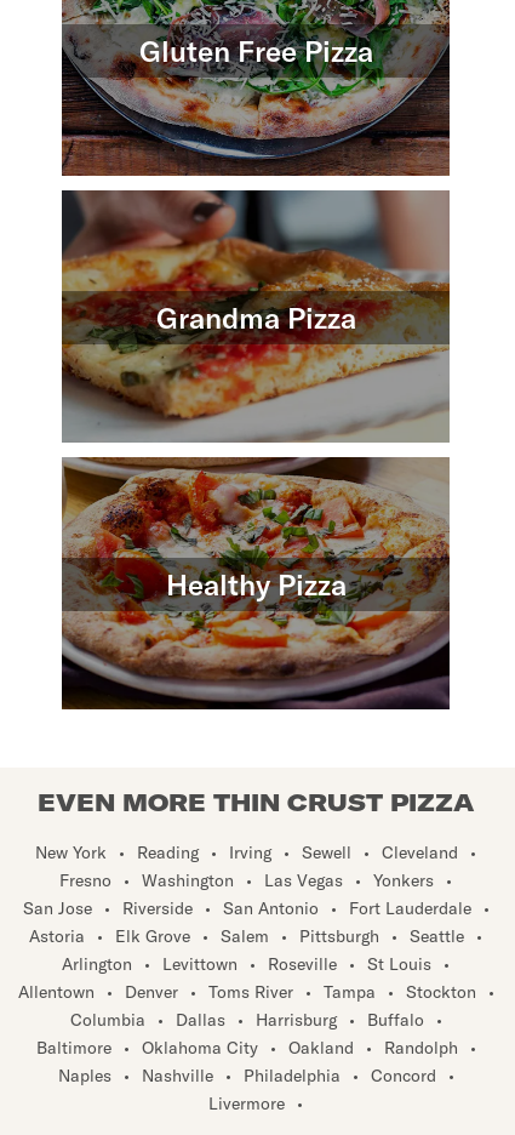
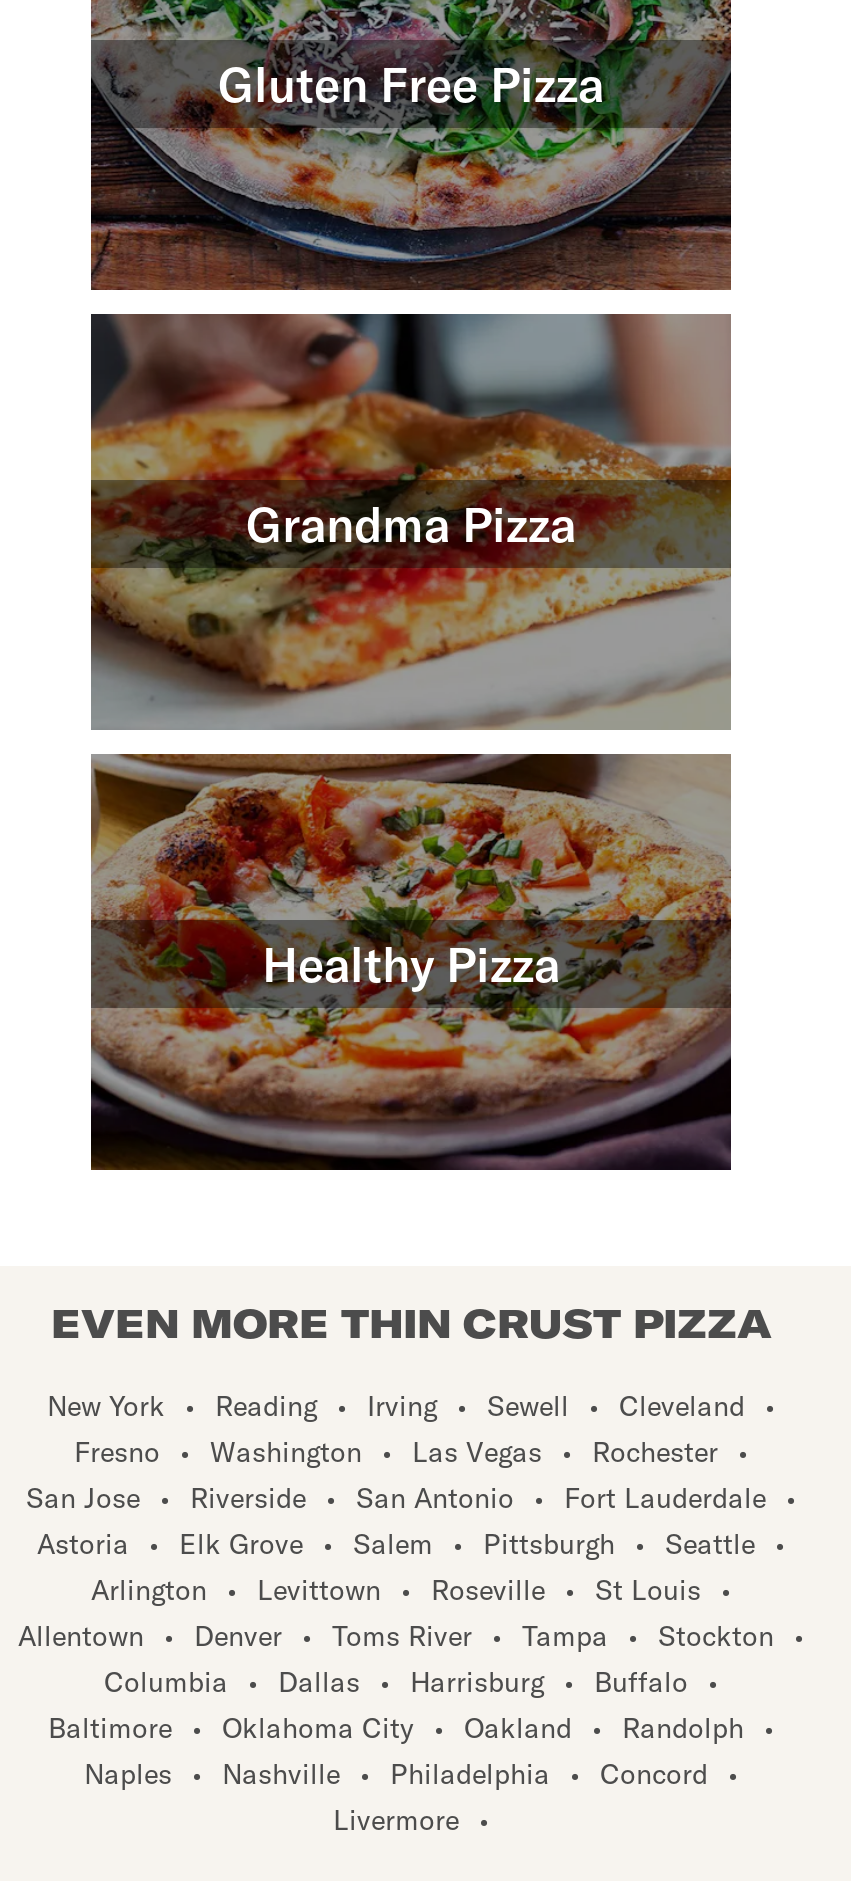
- Fresno • Washington • Las Vegas • Yonkers •
+ Fresno • Washington • Las Vegas • Rochester •
